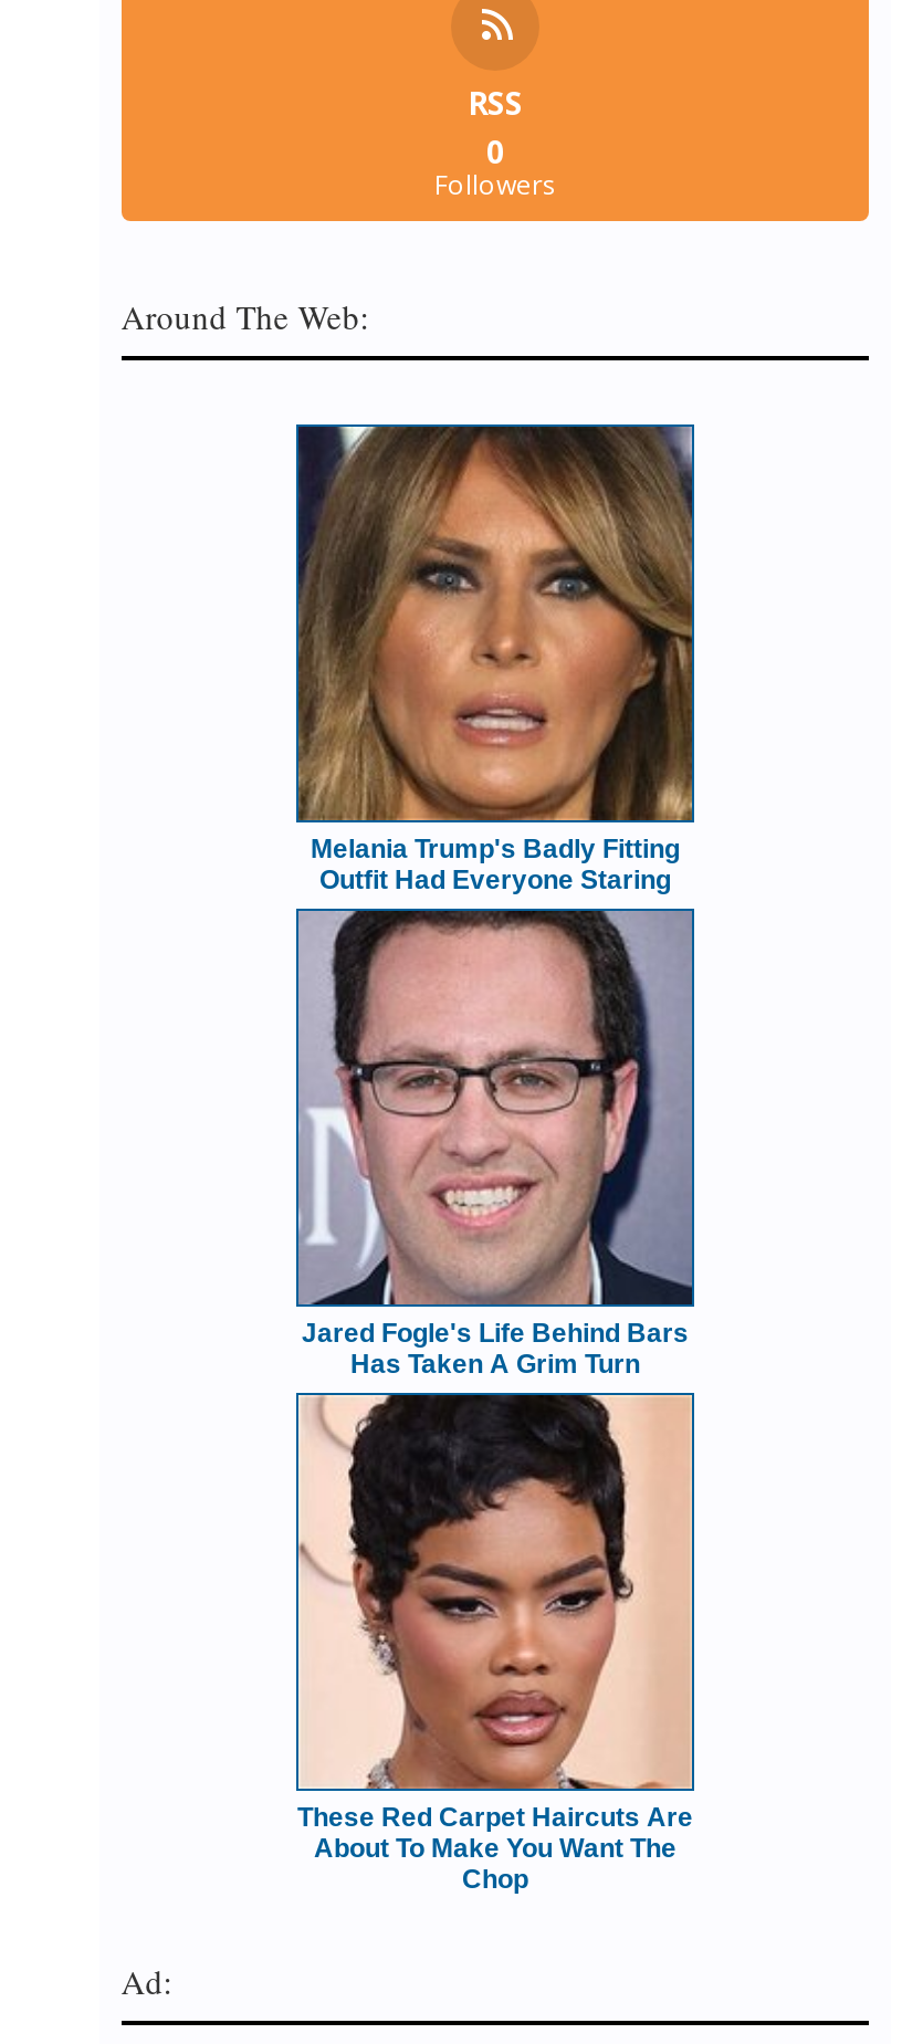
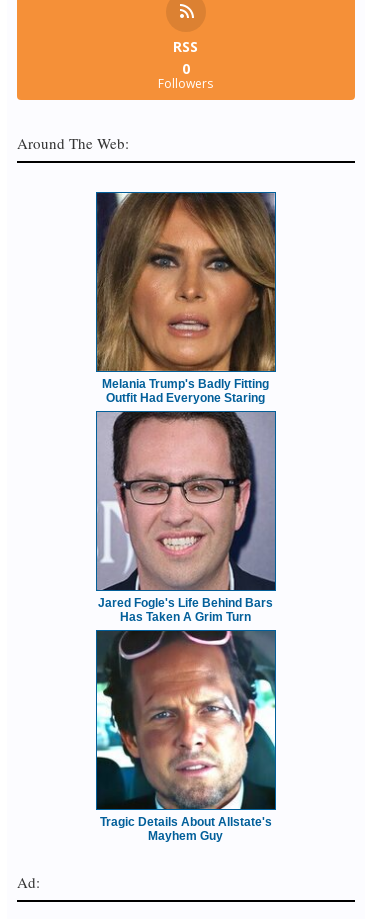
- [image]
- These Red Carpet Haircuts Are
- About To Make You Want The
- Chop
+ [image]
+ Tragic Details About Allstate's
+ Mayhem Guy
